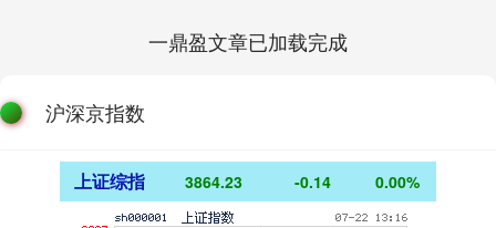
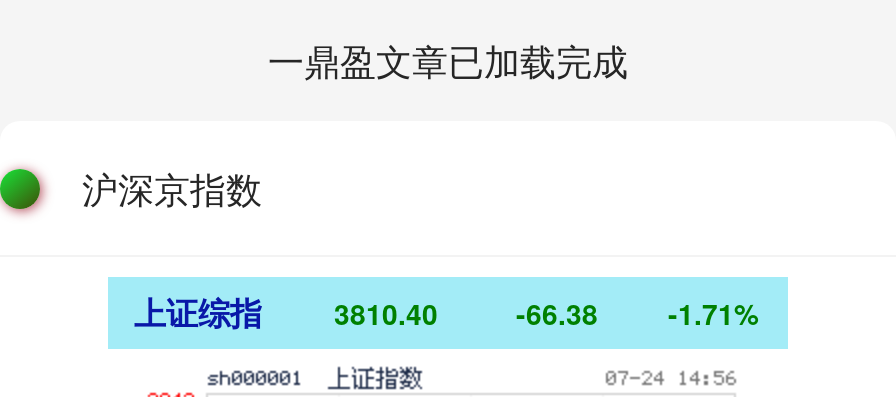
- 3864.23
+ 3810.40

- -0.14
+ -66.38

- 0.00%
+ -1.71%
